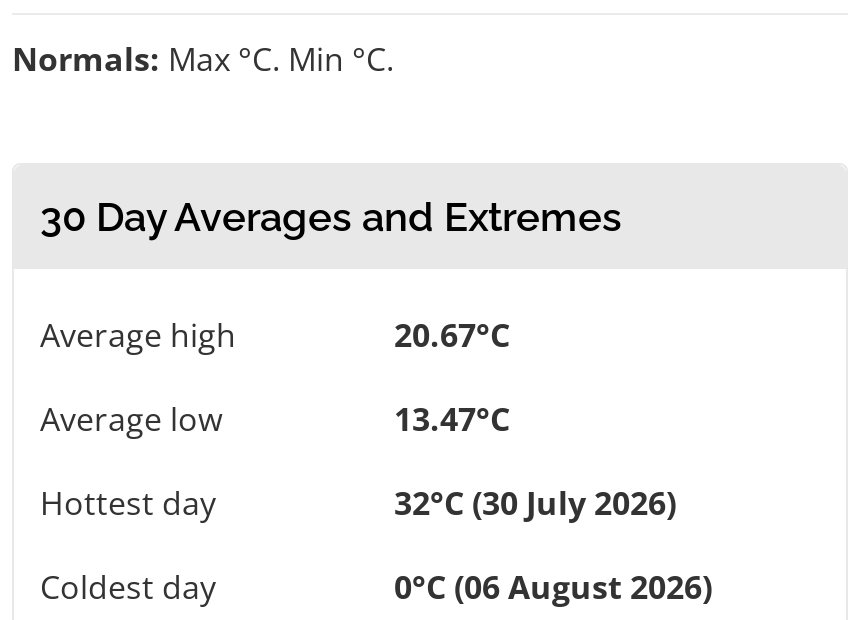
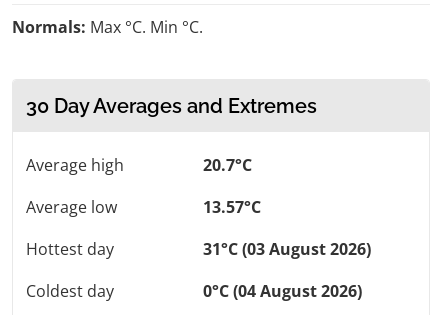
- 20.67°C
+ 20.7°C

- 13.47°C
+ 13.57°C

- 32°C (30 July 2026)
+ 31°C (03 August 2026)

- 0°C (06 August 2026)
+ 0°C (04 August 2026)
